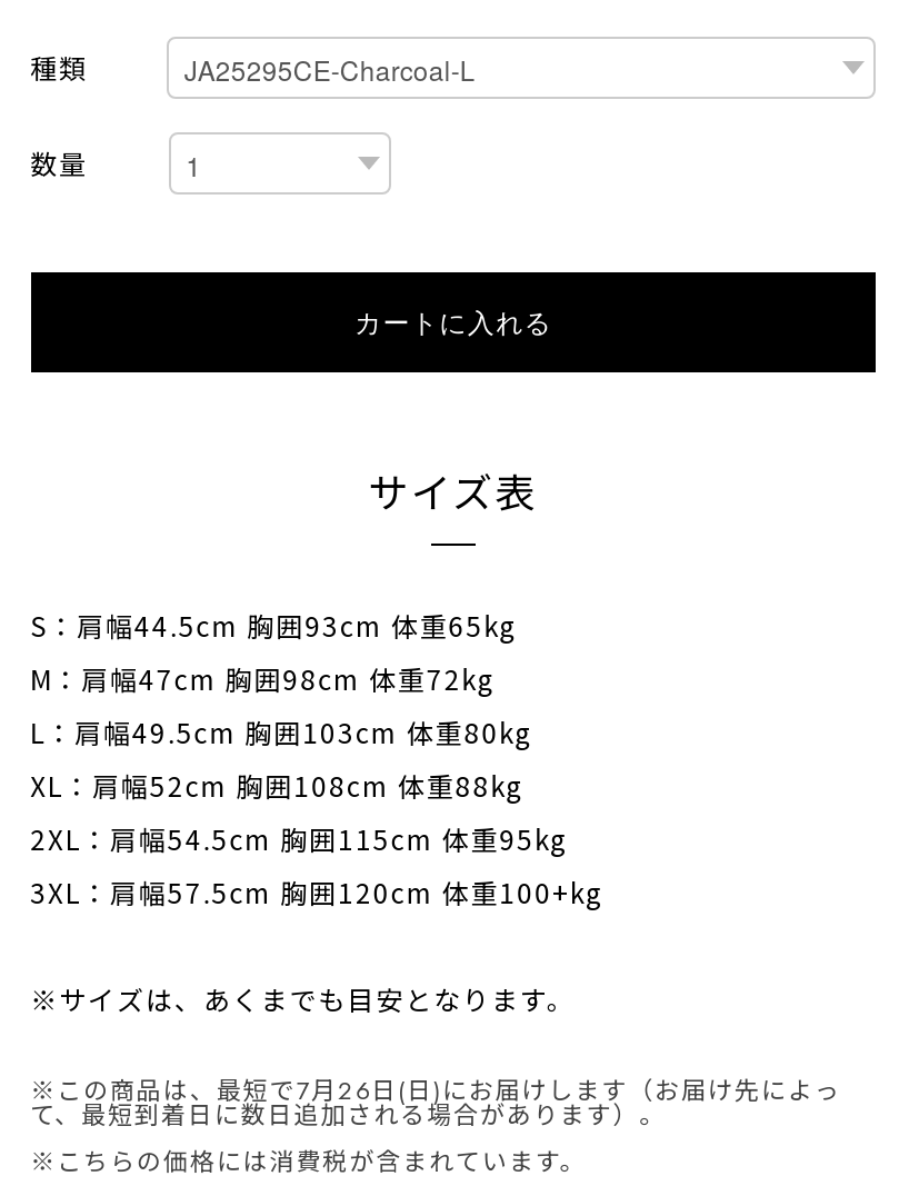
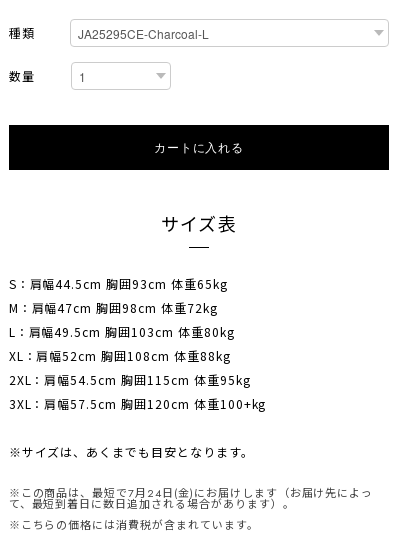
- ※この商品は、最短で7月26日(日)にお届けします（お届け先によっ
+ ※この商品は、最短で7月24日(金)にお届けします（お届け先によっ
